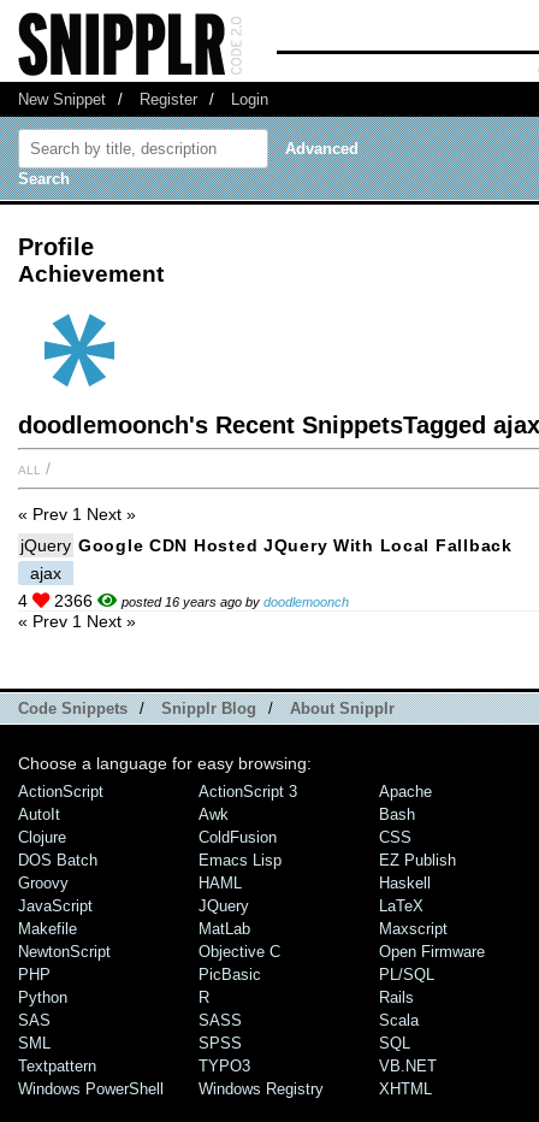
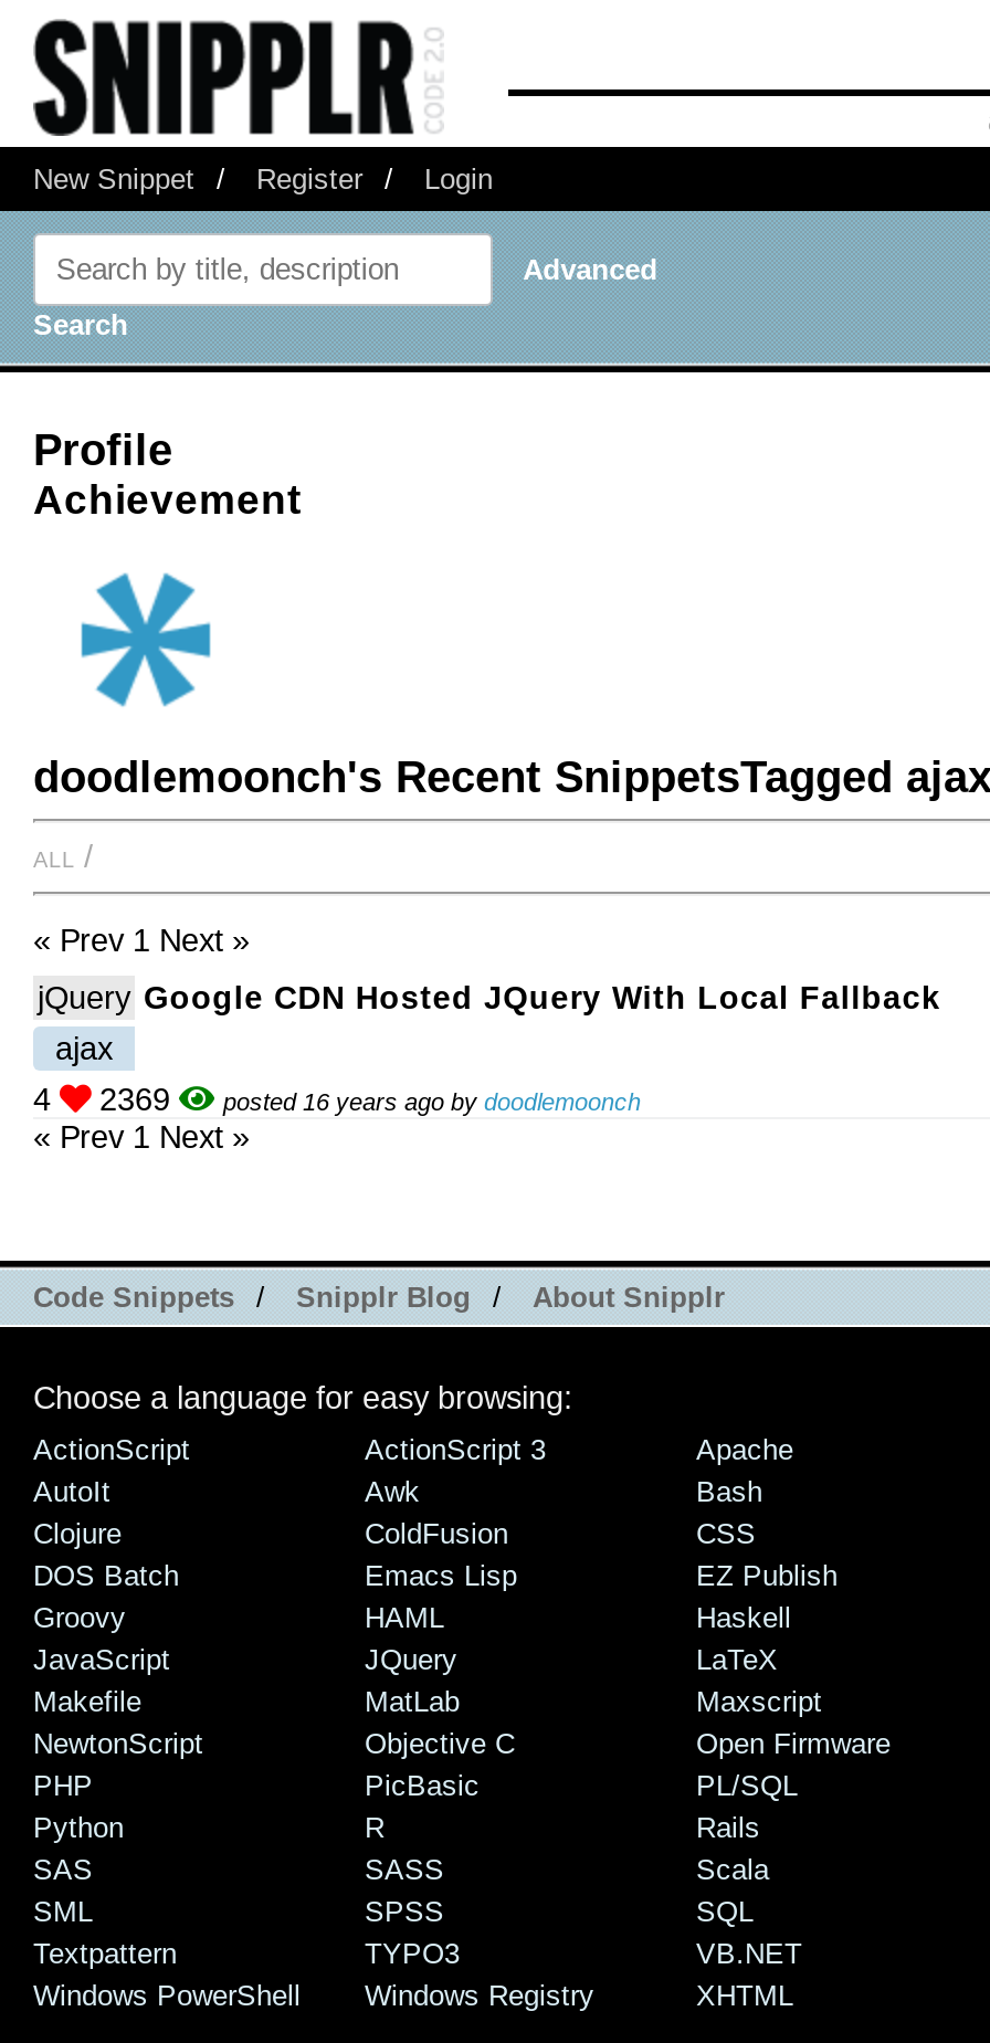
- 4 2366 posted 16 years ago by doodlemoonch
+ 4 2369 posted 16 years ago by doodlemoonch
